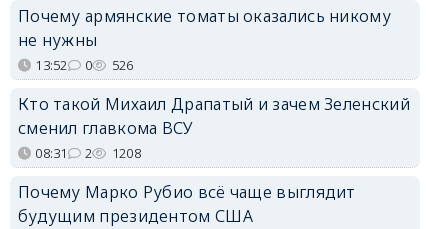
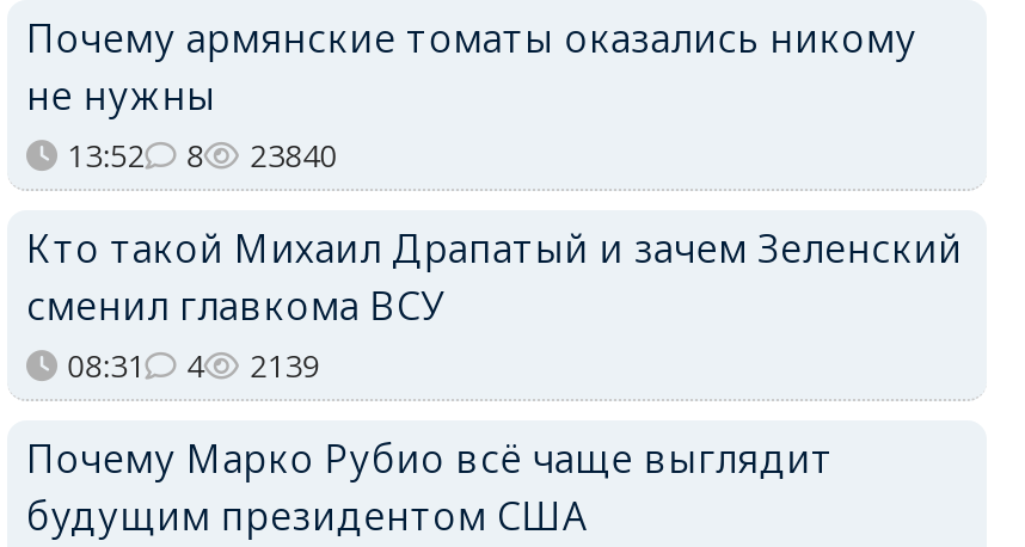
- 0
+ 8

- 526
+ 23840

- 2
+ 4

- 1208
+ 2139
